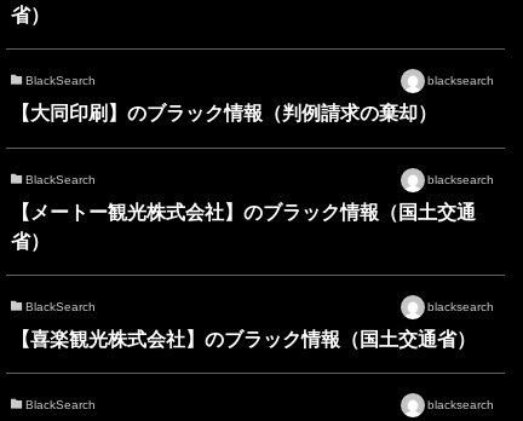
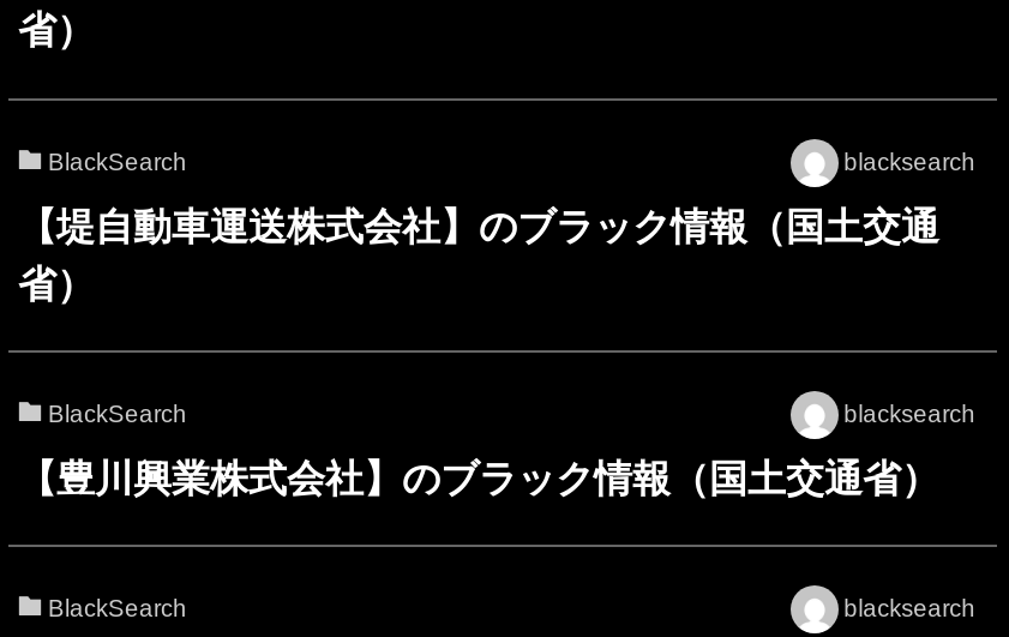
- 【大同印刷】のブラック情報（判例請求の棄却）
- BlackSearch
- blacksearch
- 【メートー観光株式会社】のブラック情報（国土交通
+ 【堤自動車運送株式会社】のブラック情報（国土交通

- 【喜楽観光株式会社】のブラック情報（国土交通省）
+ 【豊川興業株式会社】のブラック情報（国土交通省）
